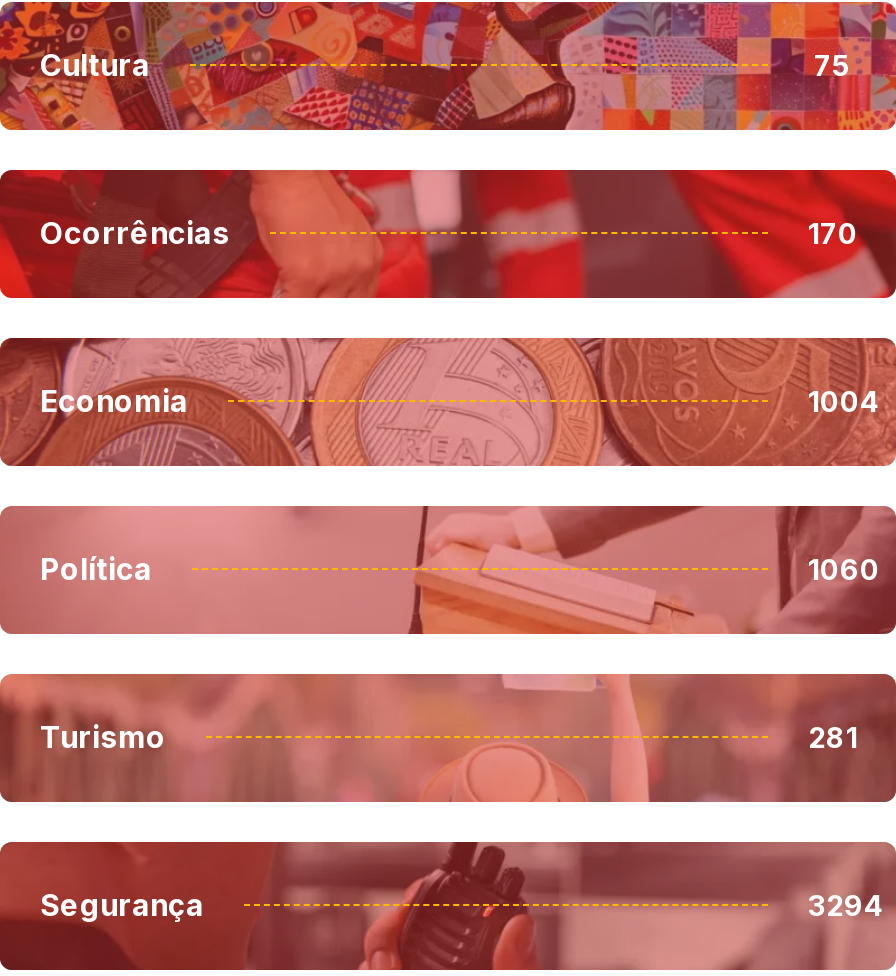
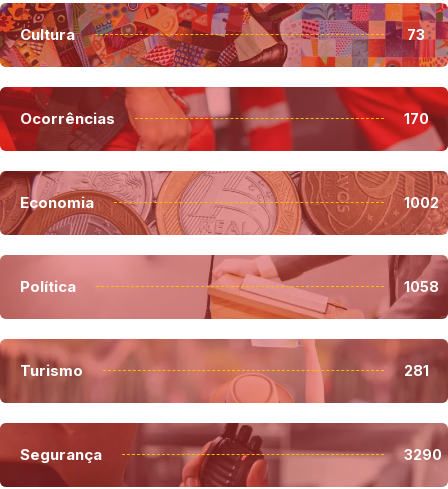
- 75
+ 73

- 1004
+ 1002

- 1060
+ 1058

- 3294
+ 3290
